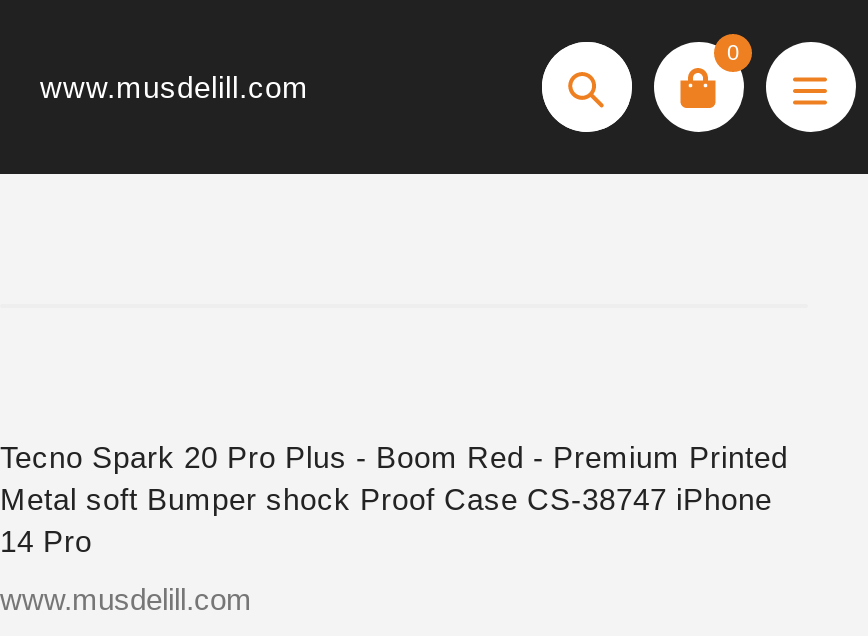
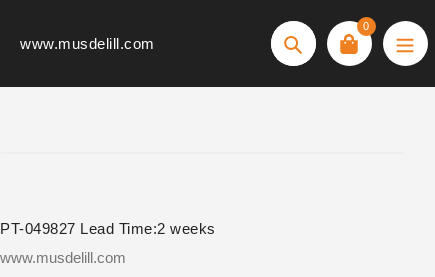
- Tecno Spark 20 Pro Plus - Boom Red - Premium Printed
- Metal soft Bumper shock Proof Case CS-38747 iPhone
- 14 Pro
+ PT-049827 Lead Time:2 weeks
